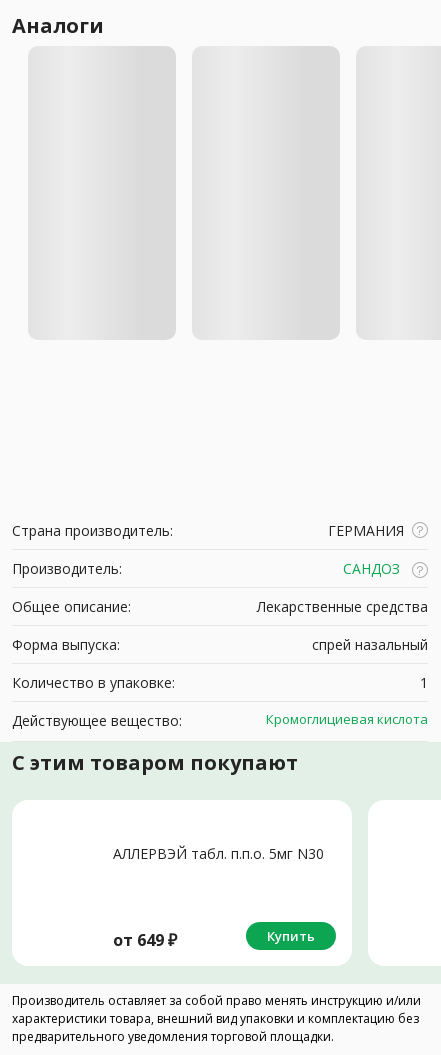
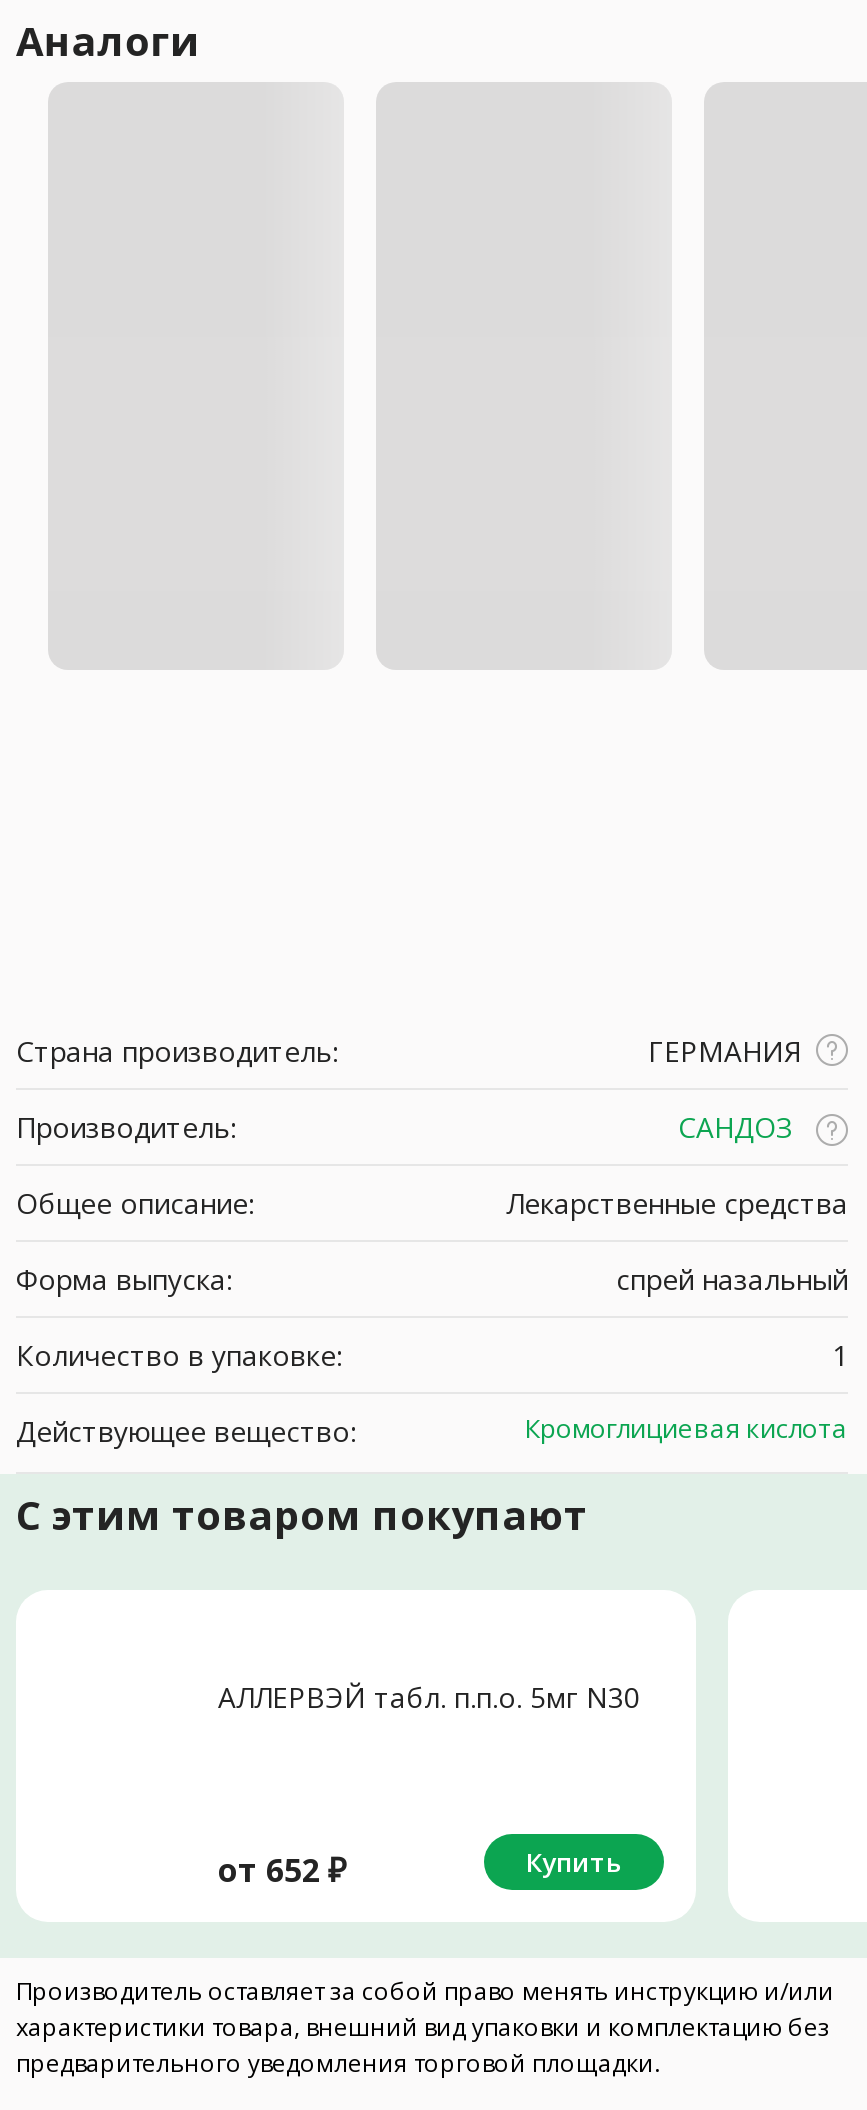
- от 649 ₽
+ от 652 ₽
